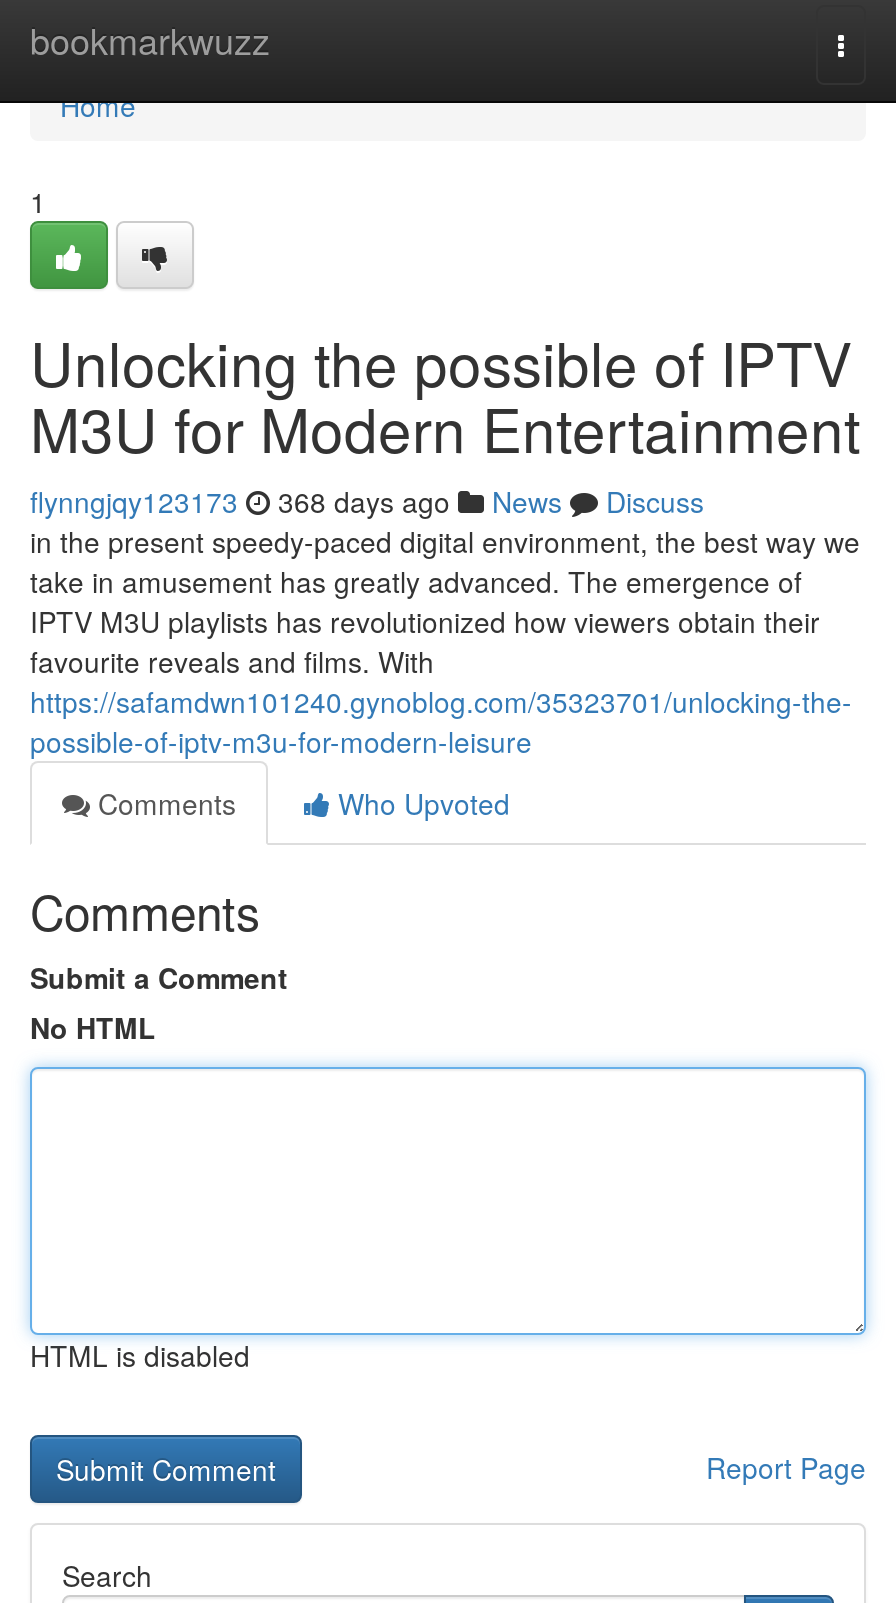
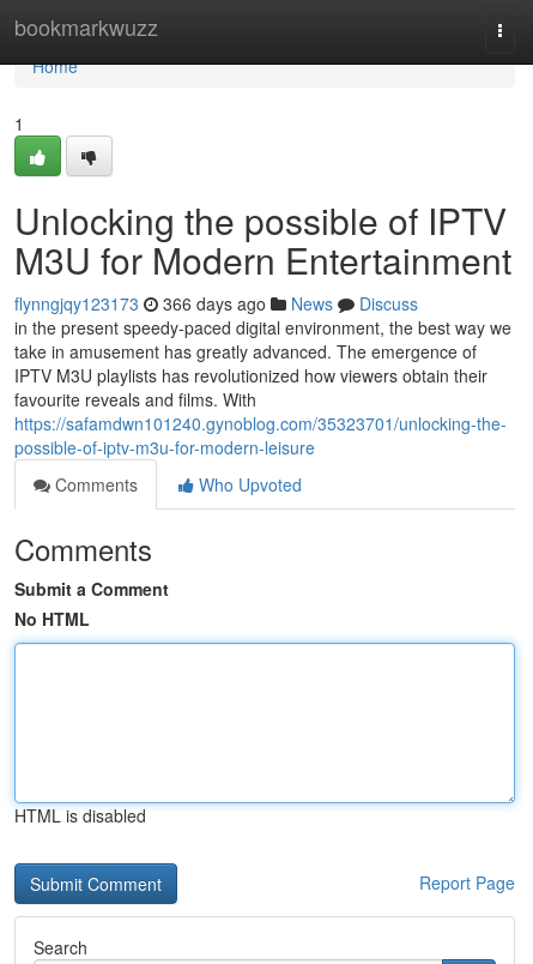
- flynngjqy123173 368 days ago News Discuss
+ flynngjqy123173 366 days ago News Discuss
